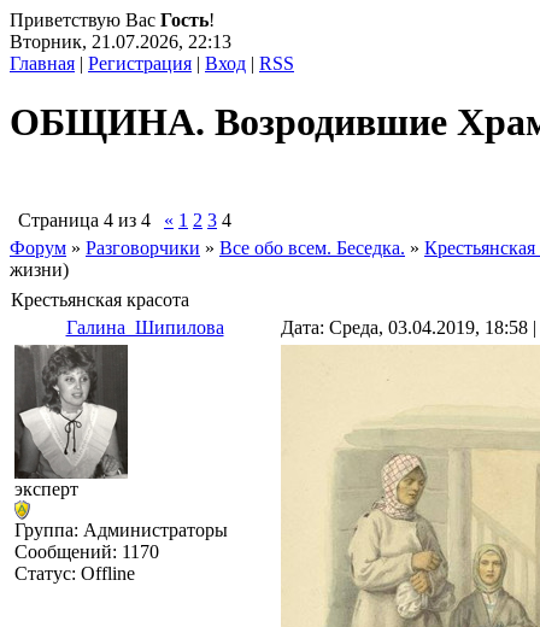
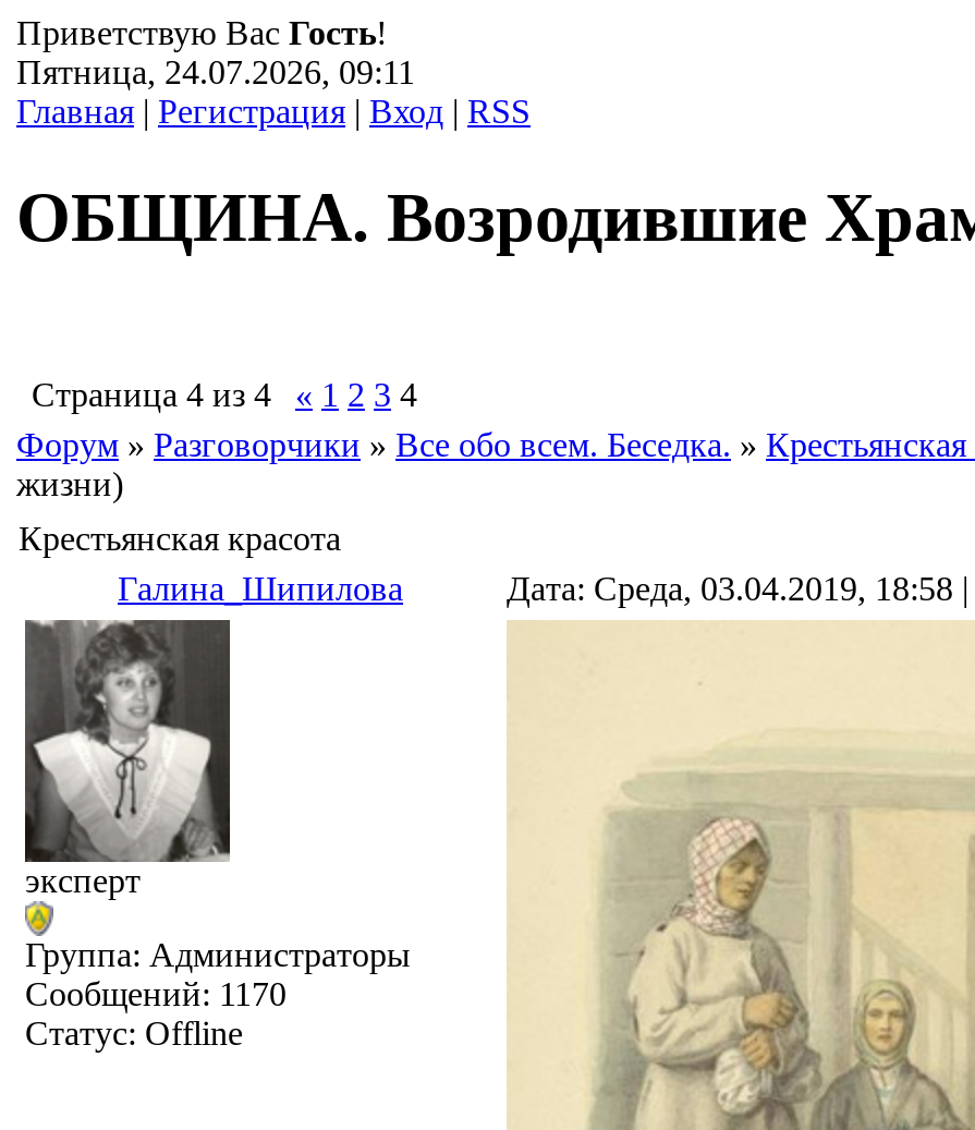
- Вторник, 21.07.2026, 22:13
+ Пятница, 24.07.2026, 09:11
